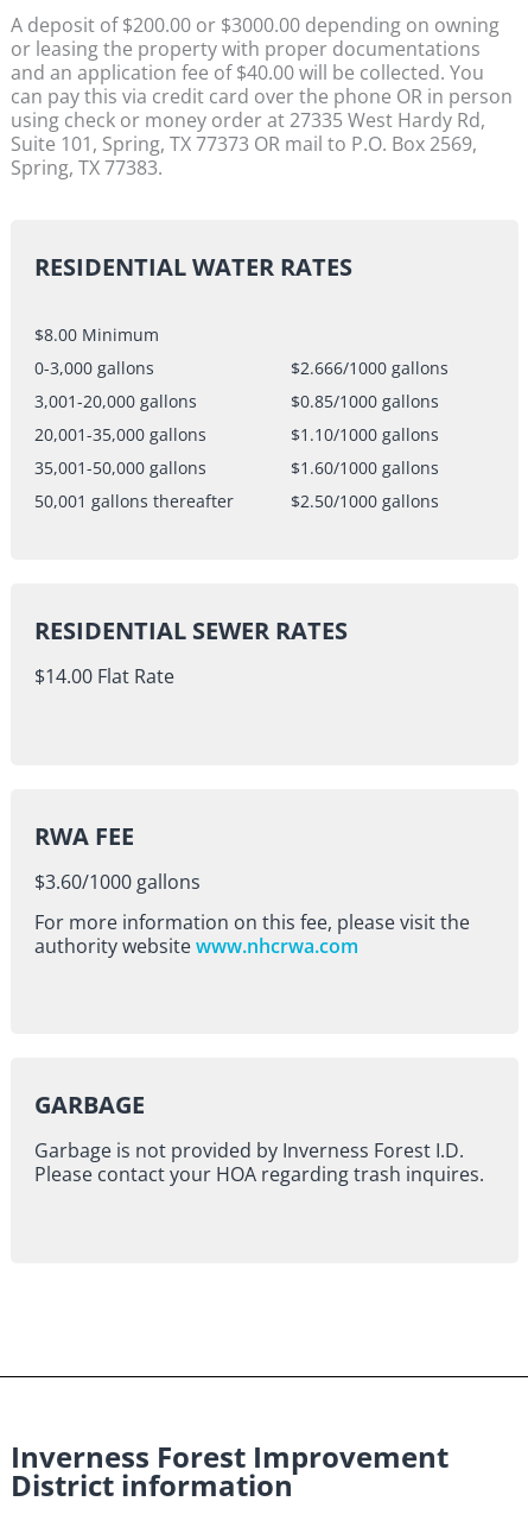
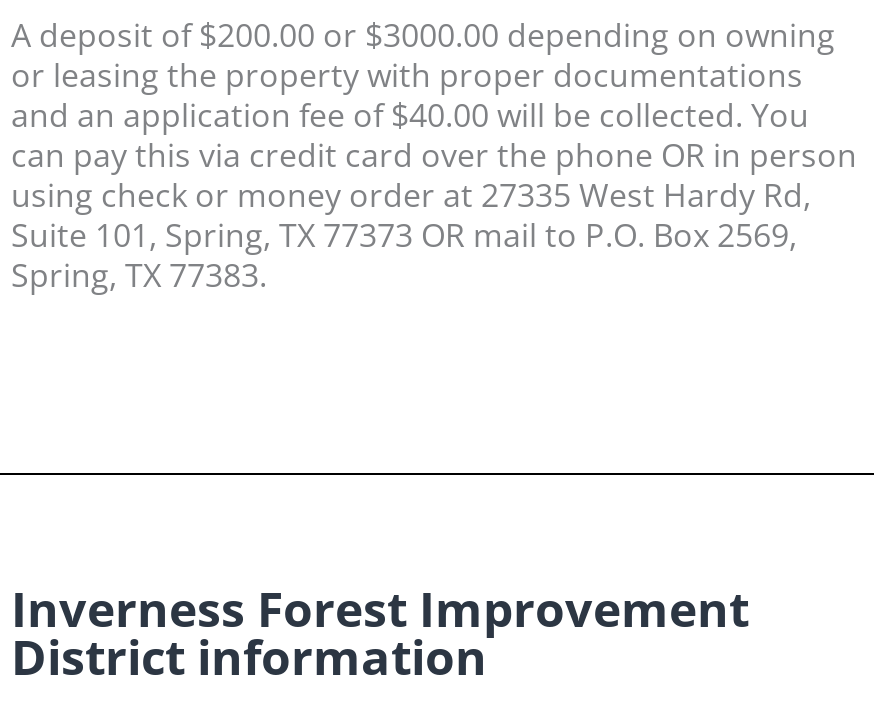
- RESIDENTIAL WATER RATES
- $8.00 Minimum
- 0-3,000 gallons
- $2.666/1000 gallons
- 3,001-20,000 gallons
- $0.85/1000 gallons
- 20,001-35,000 gallons
- $1.10/1000 gallons
- 35,001-50,000 gallons
- $1.60/1000 gallons
- 50,001 gallons thereafter
- $2.50/1000 gallons

- RESIDENTIAL SEWER RATES
- $14.00 Flat Rate

- RWA FEE
- $3.60/1000 gallons
- For more information on this fee, please visit the
- authority website www.nhcrwa.com

- GARBAGE
- Garbage is not provided by Inverness Forest I.D.
- Please contact your HOA regarding trash inquires.
